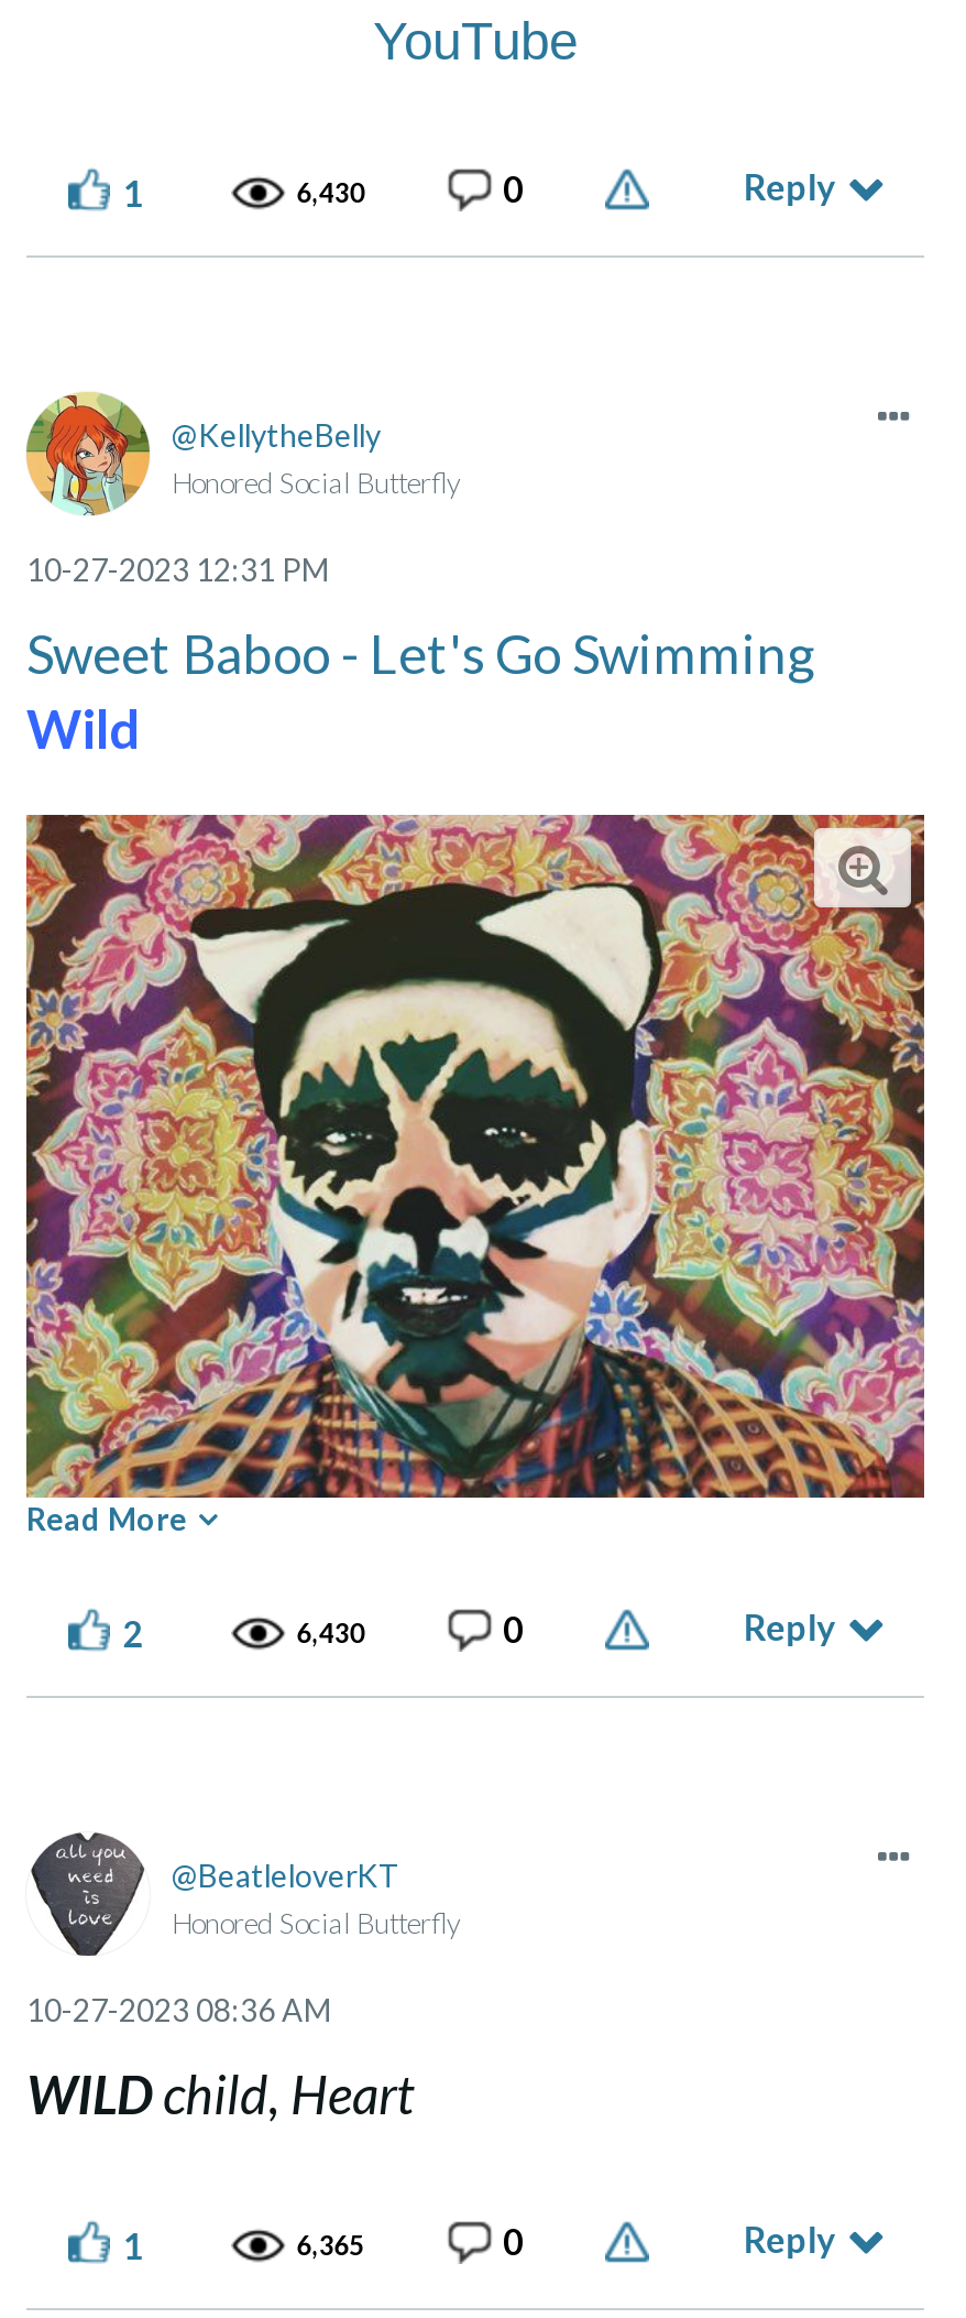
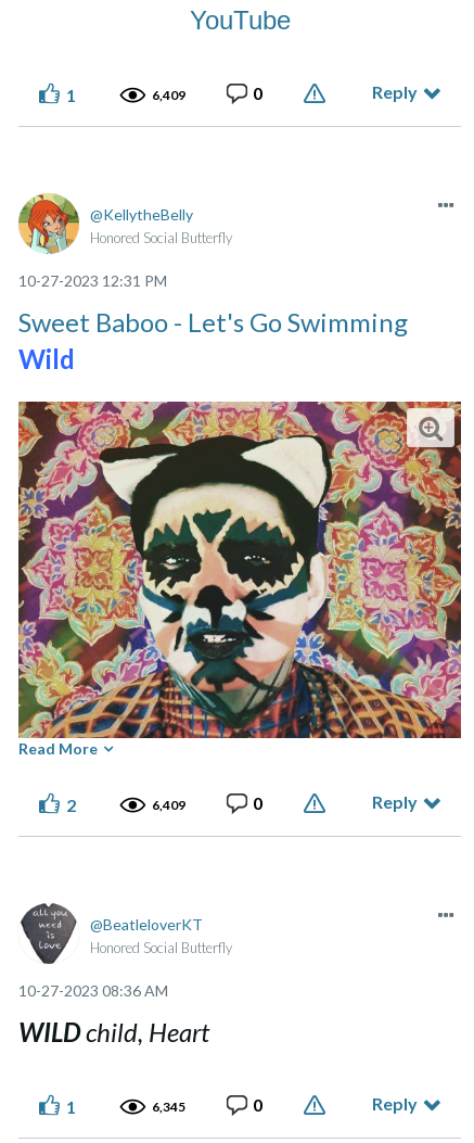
- 6,430
+ 6,409

- 6,430
+ 6,409

- 6,365
+ 6,345
